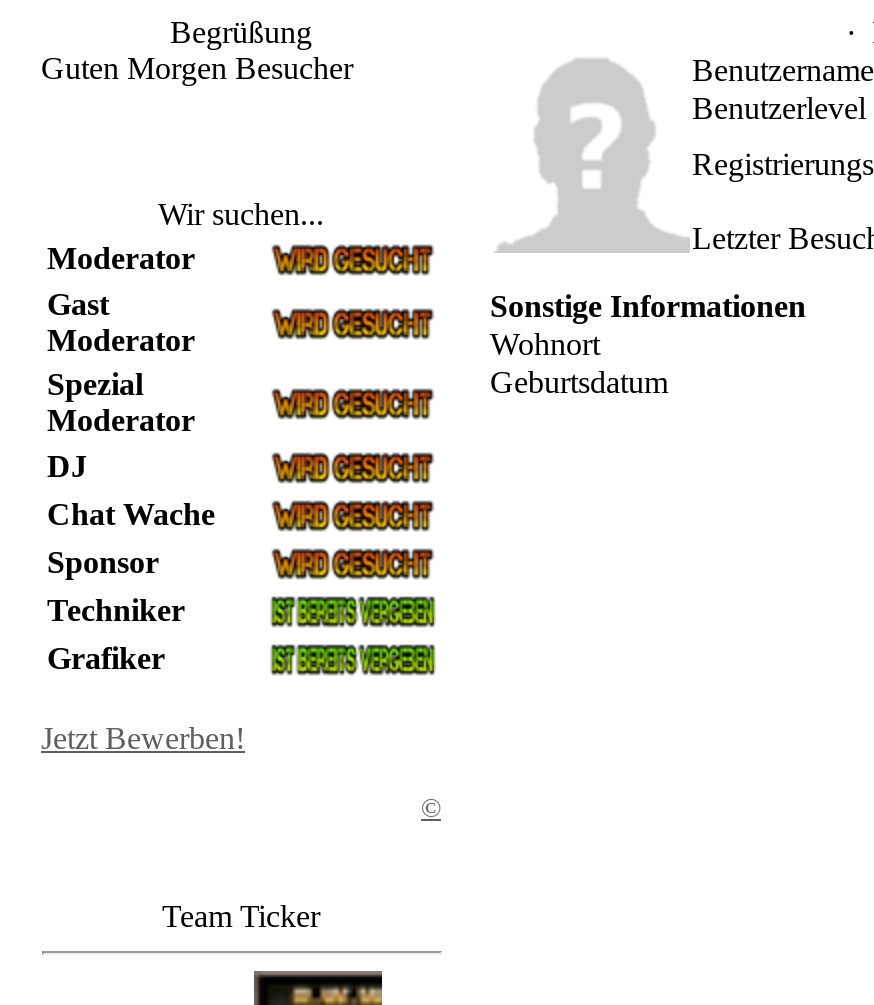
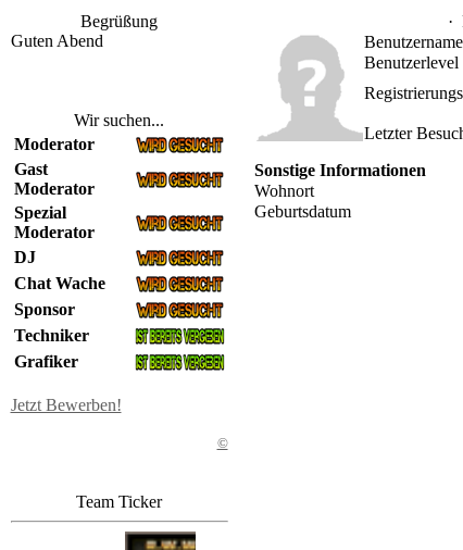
- Guten Morgen Besucher
+ Guten Abend
